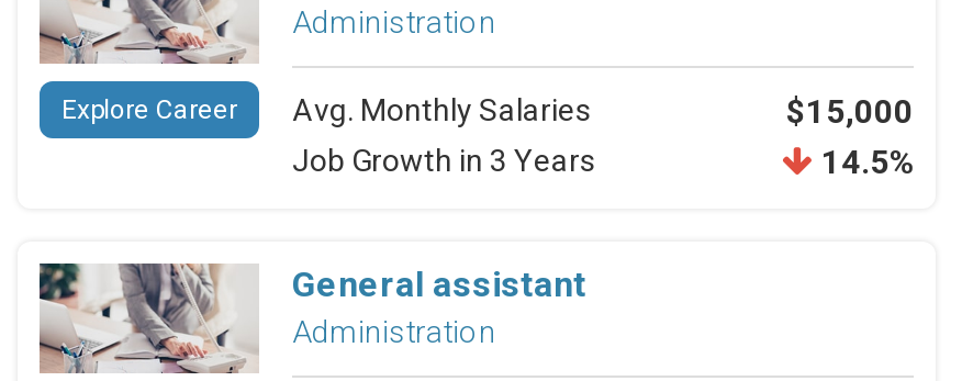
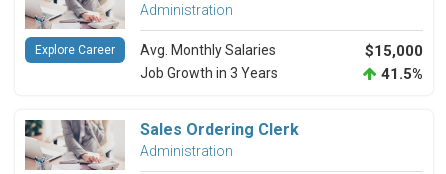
- 14.5%
+ 41.5%

- General assistant
+ Sales Ordering Clerk
